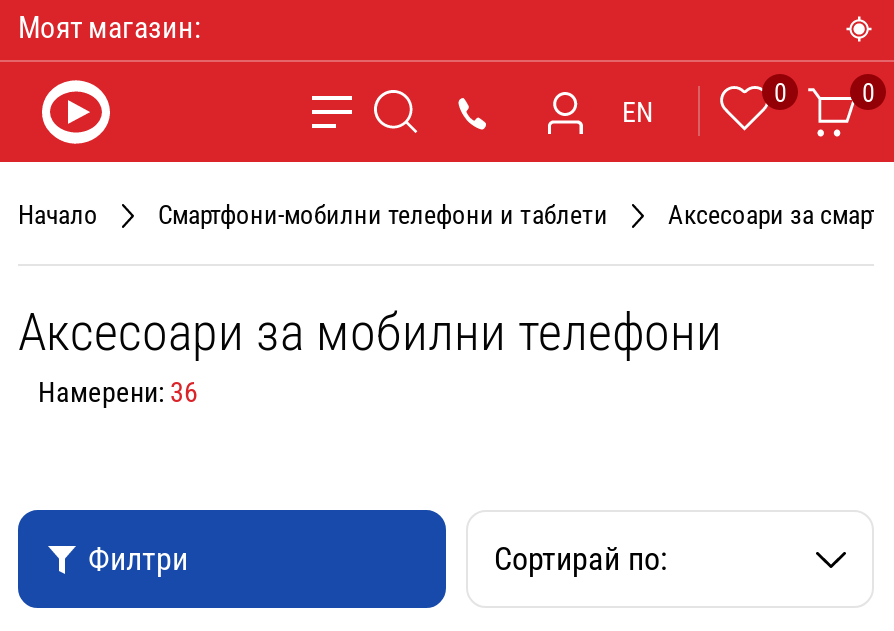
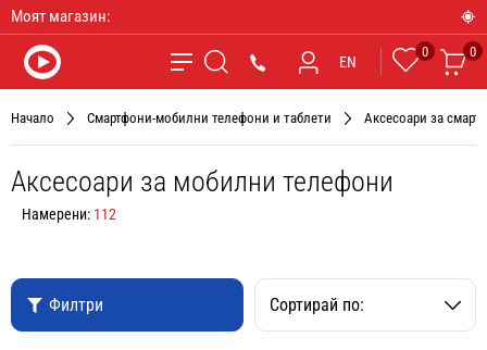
- Намерени: 36
+ Намерени: 112
